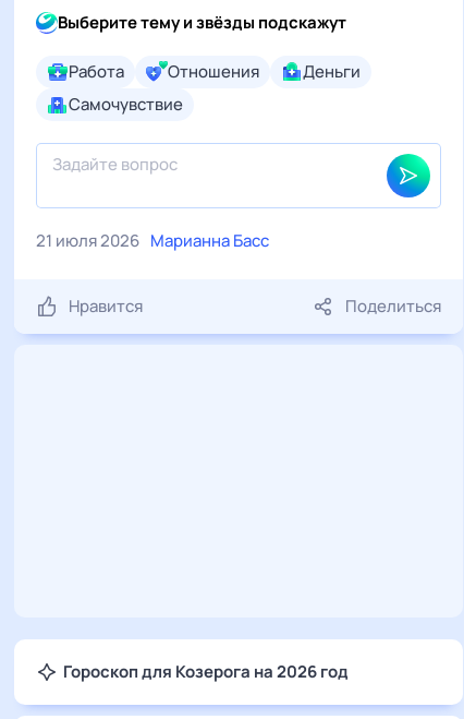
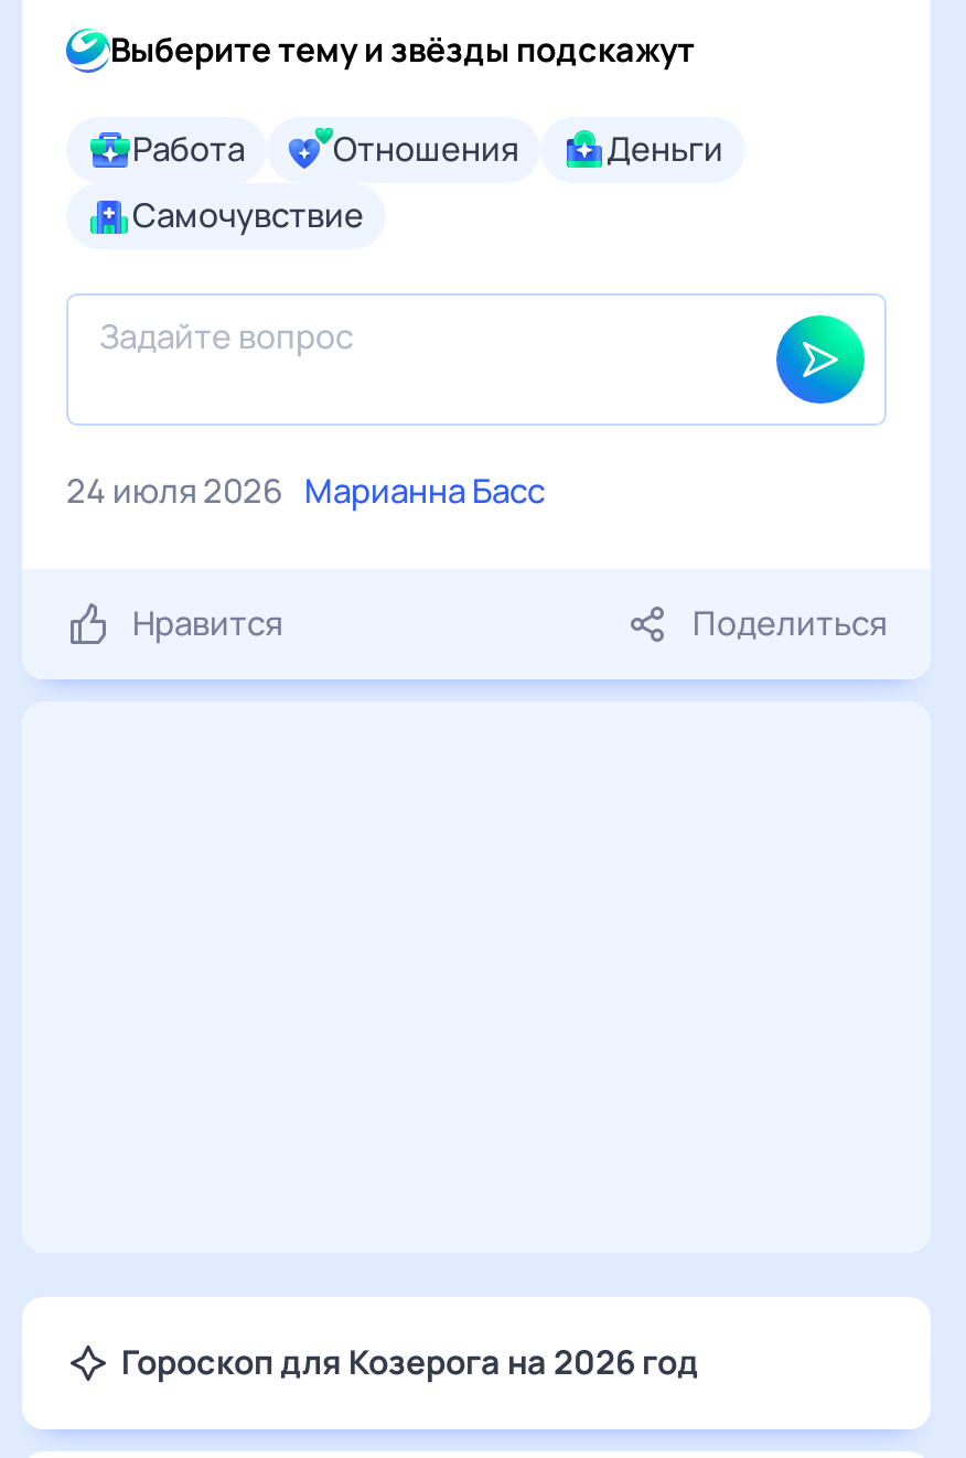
- 21 июля 2026 Марианна Басс
+ 24 июля 2026 Марианна Басс
